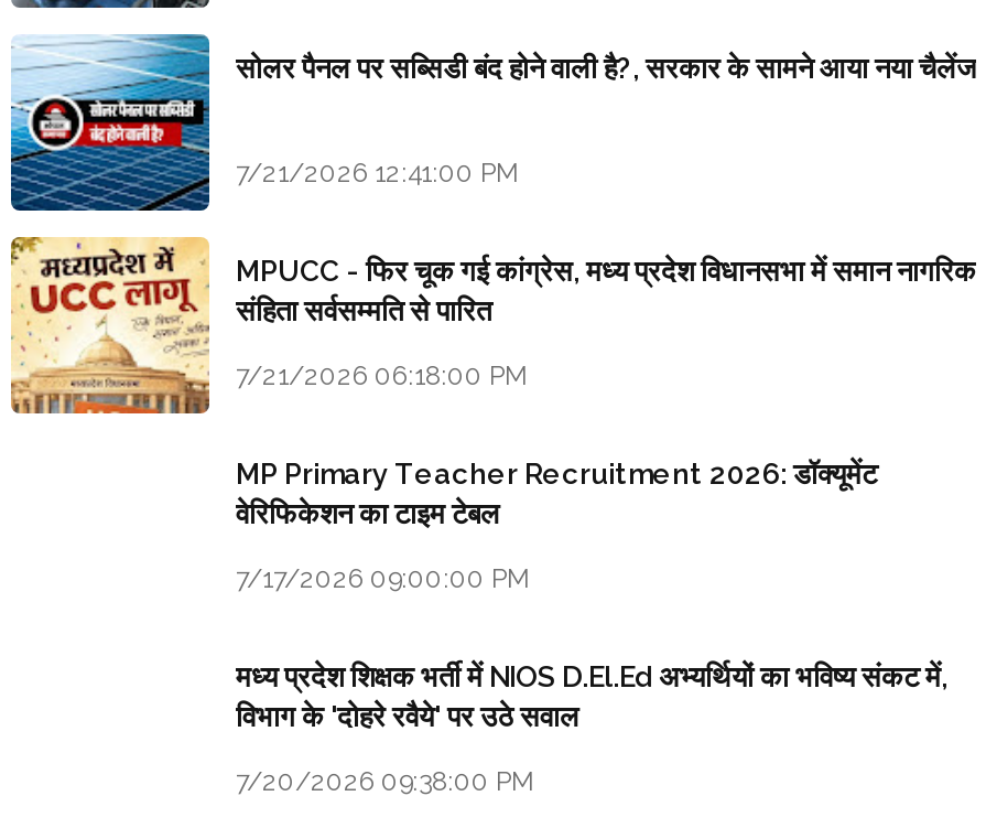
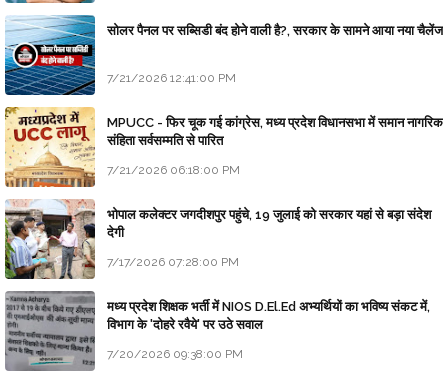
+ [image]

+ [image]

- MP Primary Teacher Recruitment 2026: डॉक्यूमेंट
- वेरिफिकेशन का टाइम टेबल
+ भोपाल कलेक्टर जगदीशपुर पहुंचे, 19 जुलाई को सरकार यहां से बड़ा संदेश
+ देगी

- 7/17/2026 09:00:00 PM
+ 7/17/2026 07:28:00 PM
